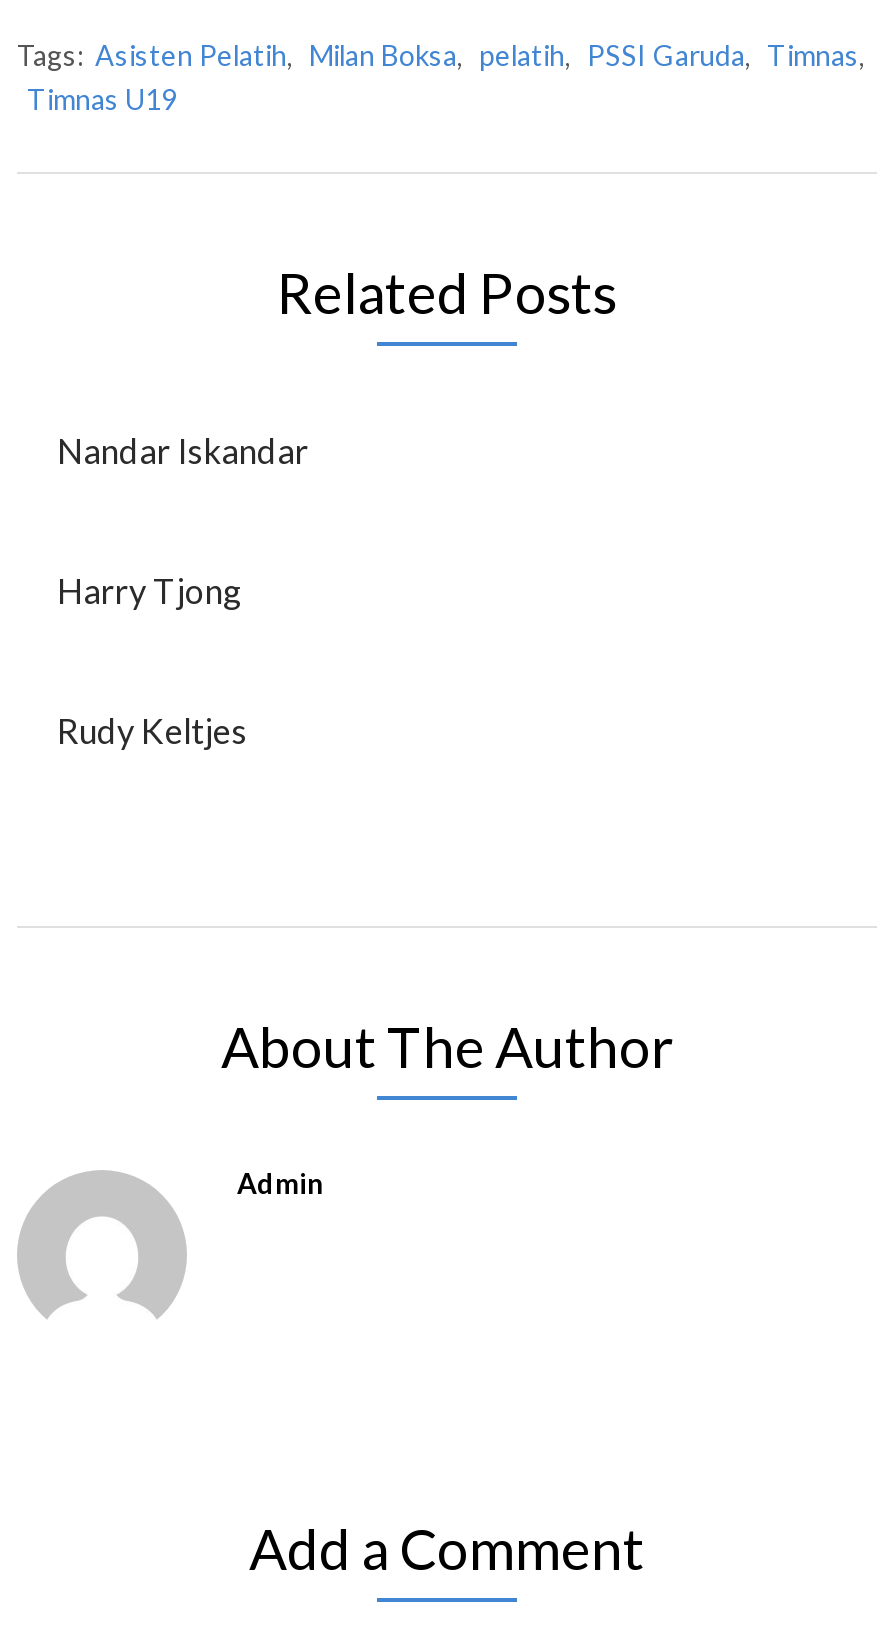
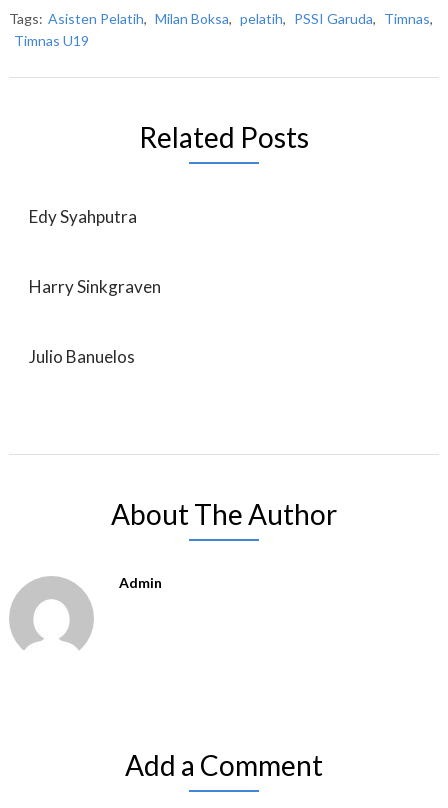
- Nandar Iskandar
+ Edy Syahputra

- Harry Tjong
+ Harry Sinkgraven

- Rudy Keltjes
+ Julio Banuelos
